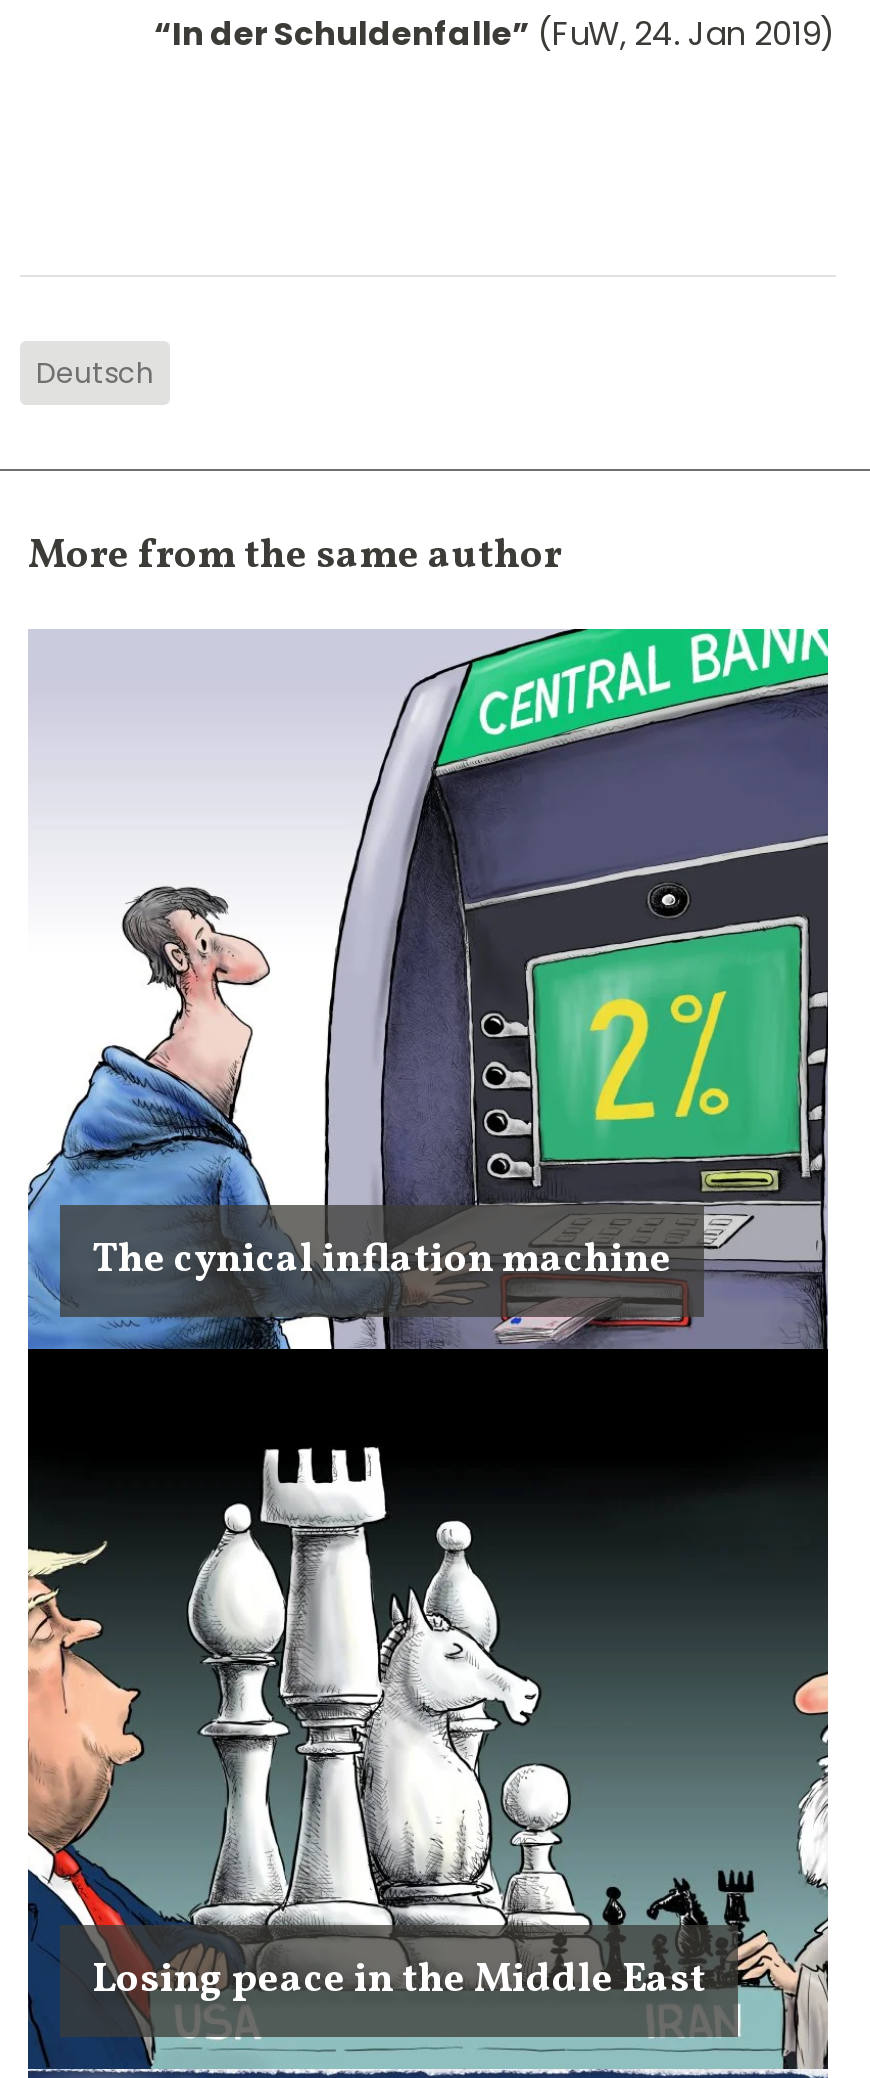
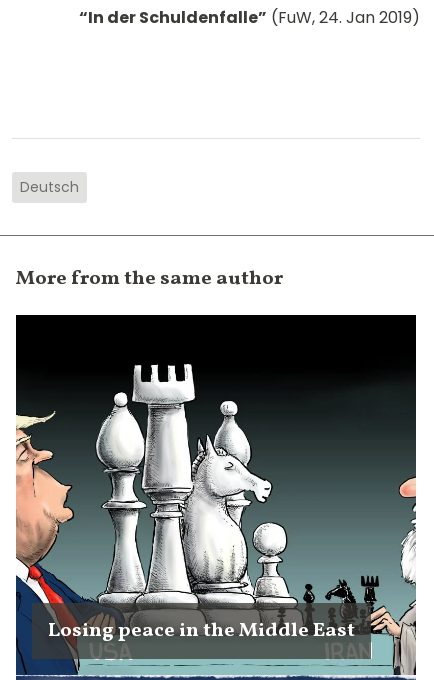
- [image]
- The cynical inflation machine
